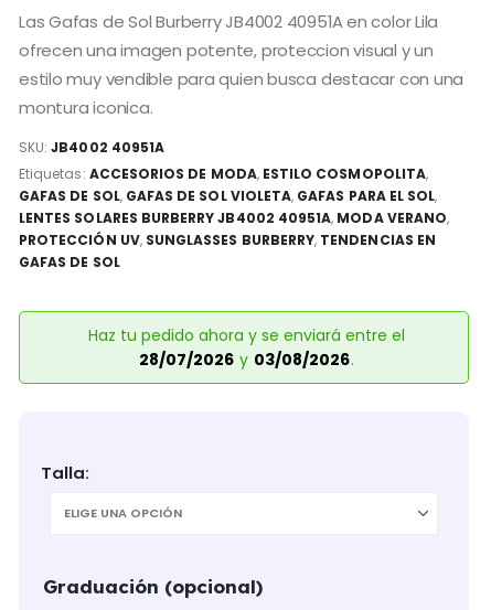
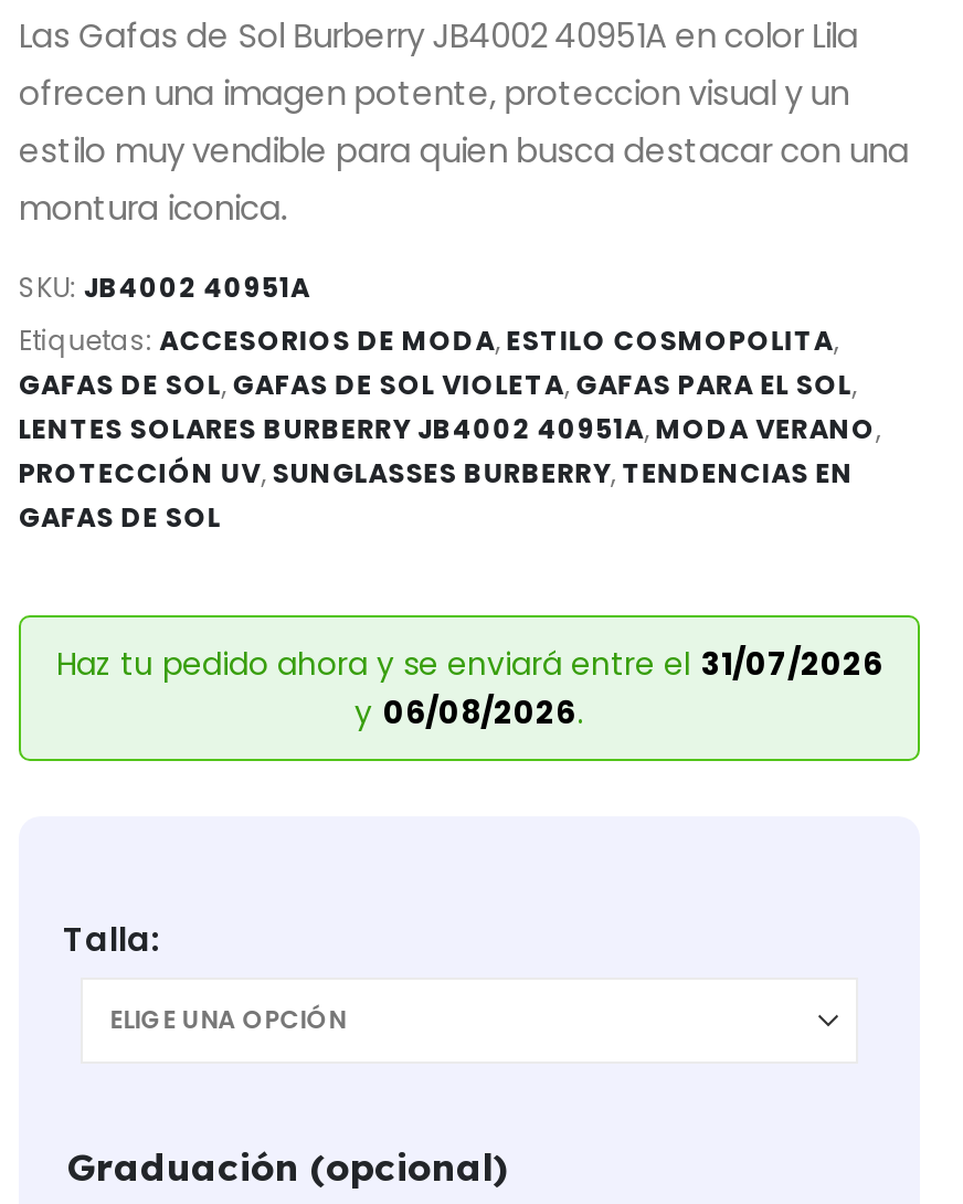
- Haz tu pedido ahora y se enviará entre el
- 28/07/2026 y 03/08/2026.
+ Haz tu pedido ahora y se enviará entre el 31/07/2026
+ y 06/08/2026.
